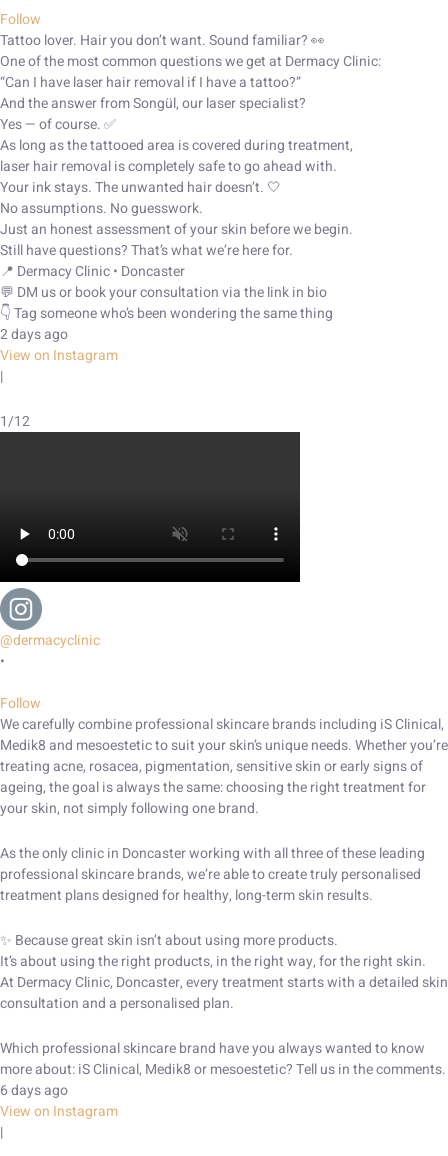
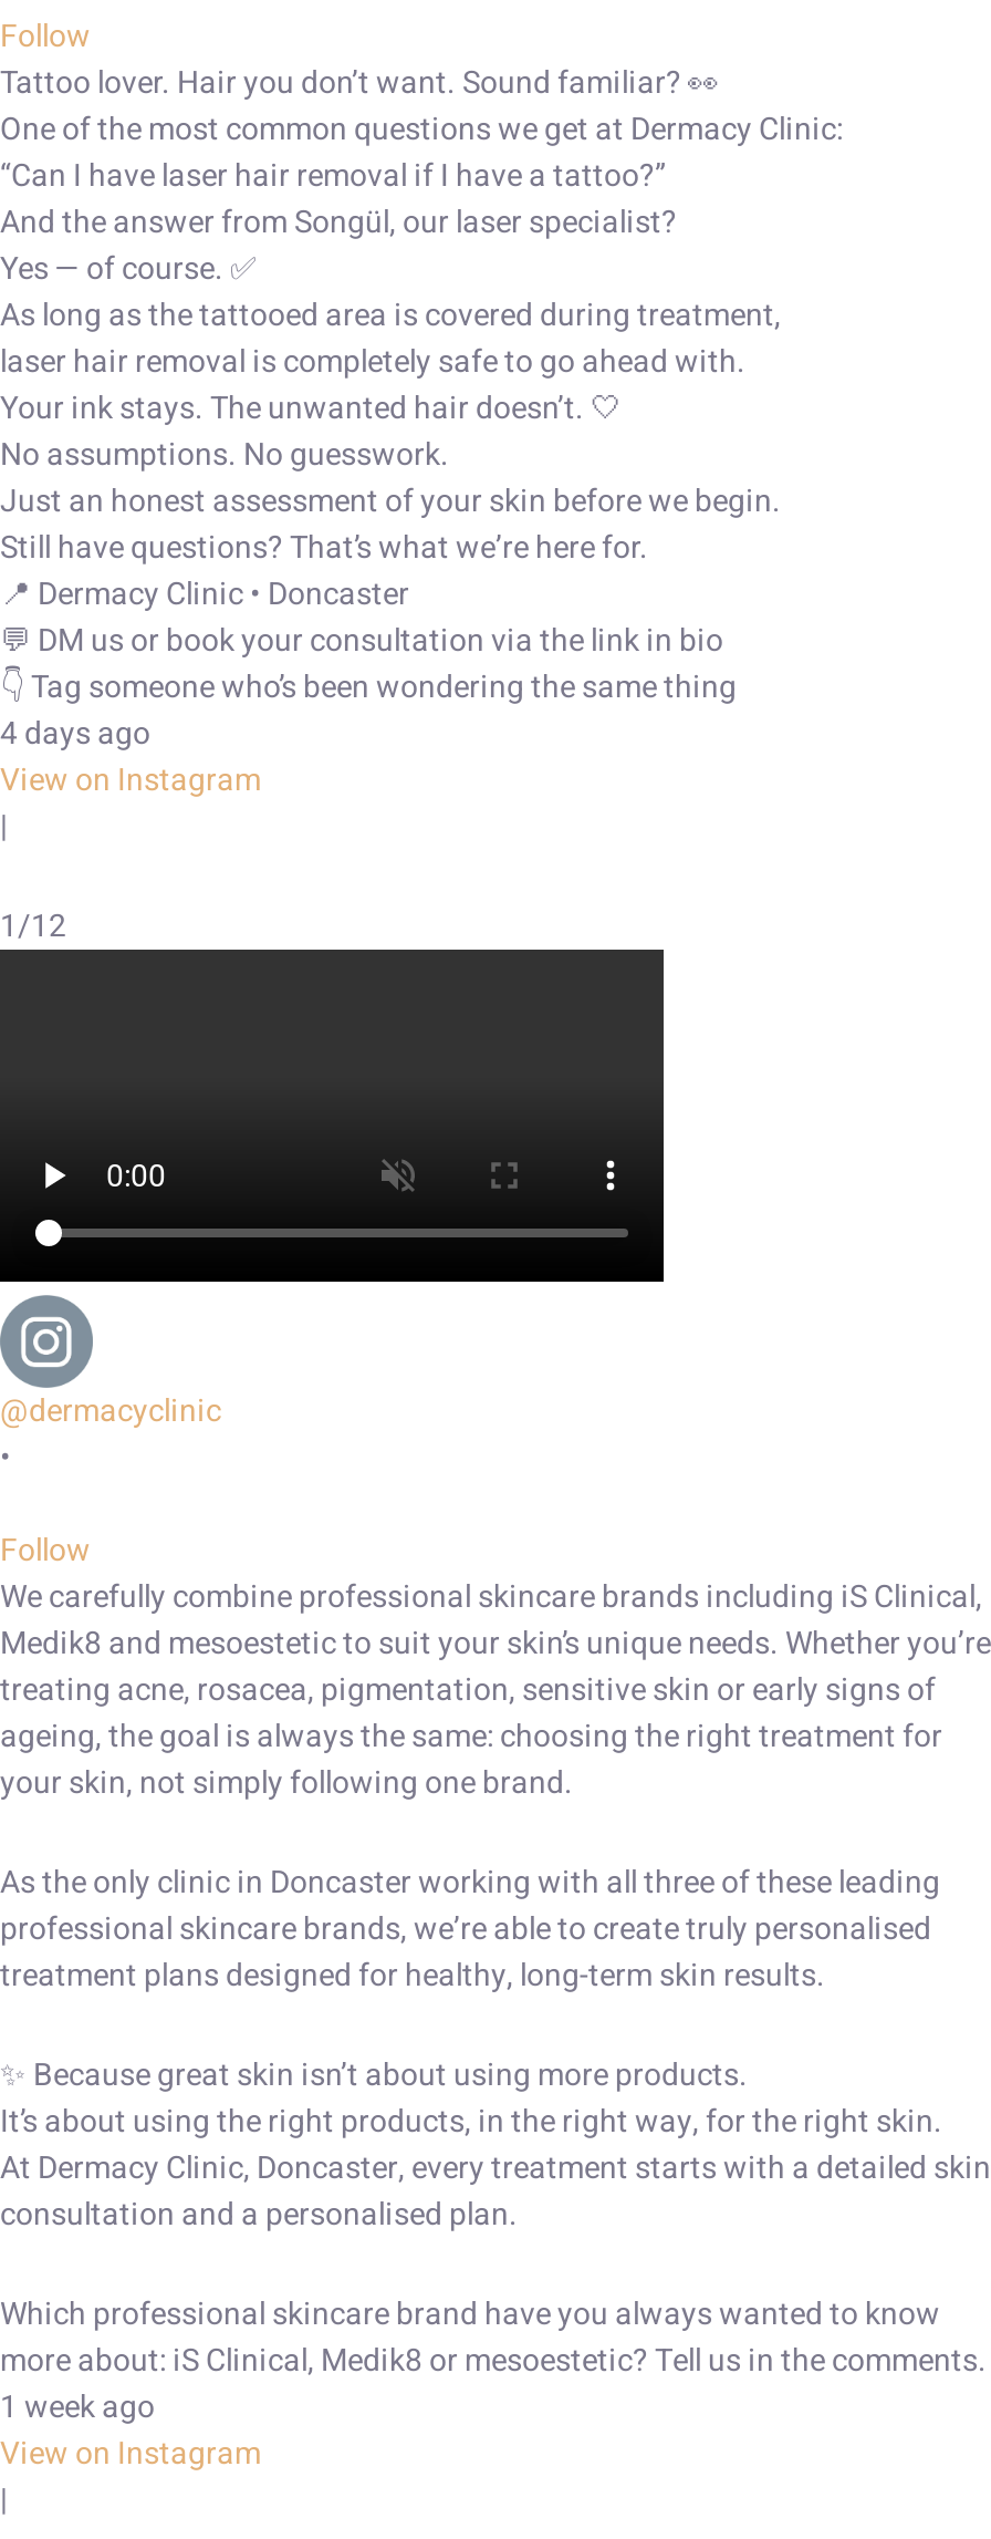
- 2 days ago
+ 4 days ago

- 6 days ago
+ 1 week ago
